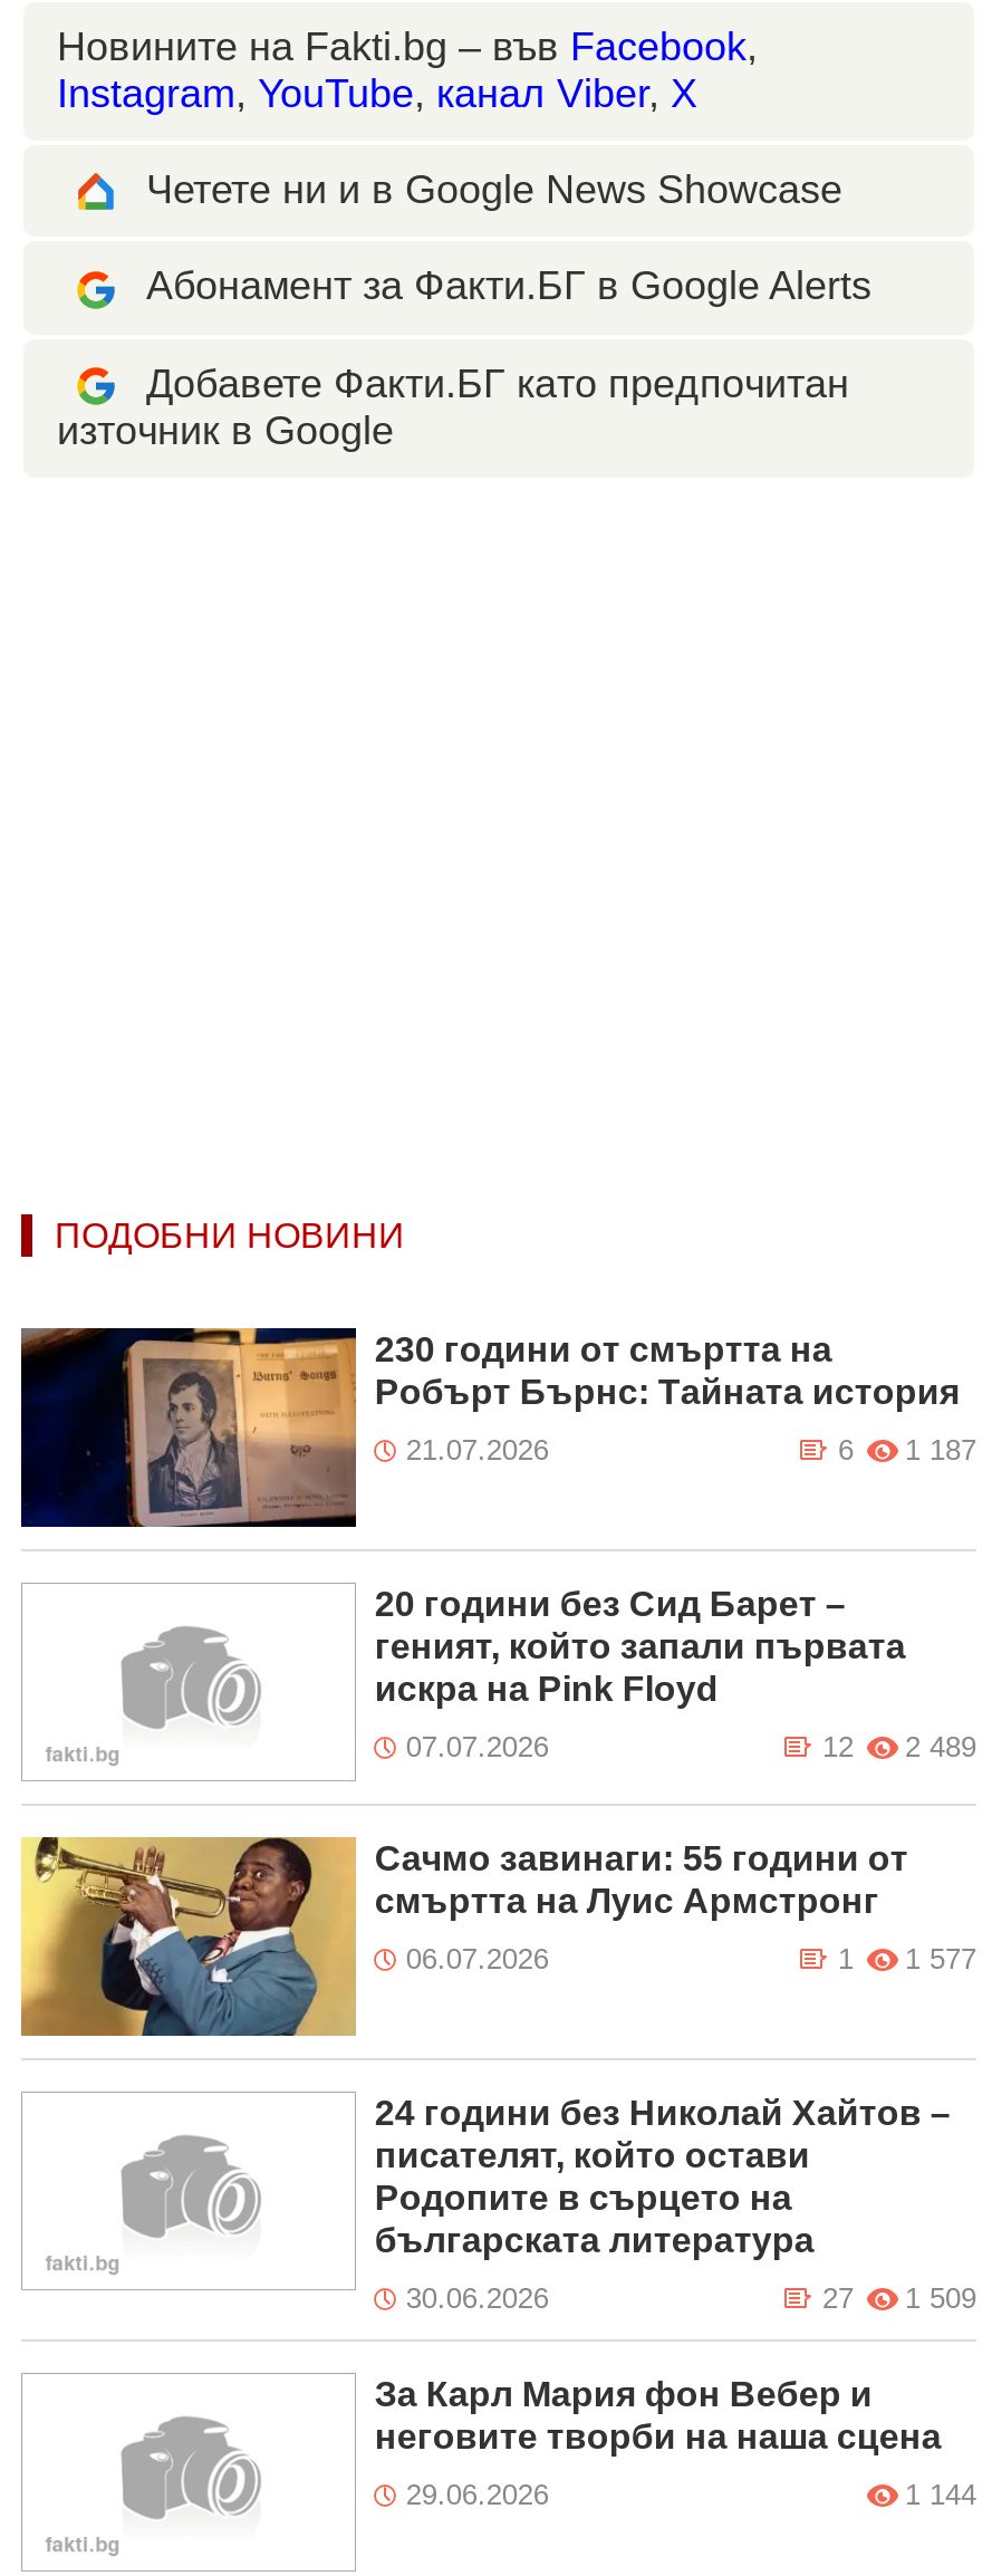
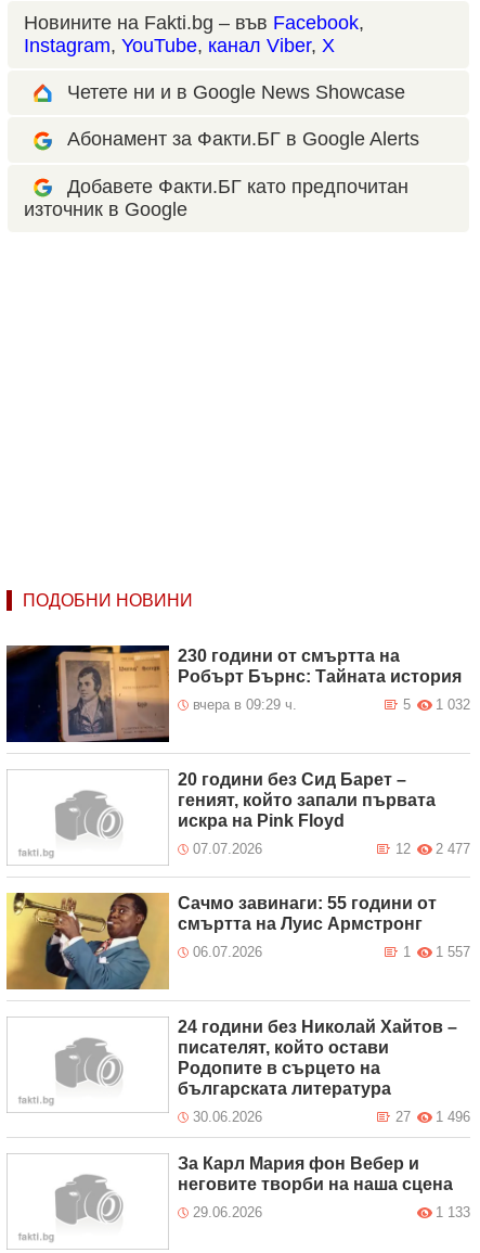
- 21.07.2026
- 1 187
- 6
+ вчера в 09:29 ч.
+ 1 032
+ 5

- 12 2 489
+ 12 2 477

- 1 1 577
+ 1 1 557

- 27 1 509
+ 27 1 496

- 1 144
+ 1 133
